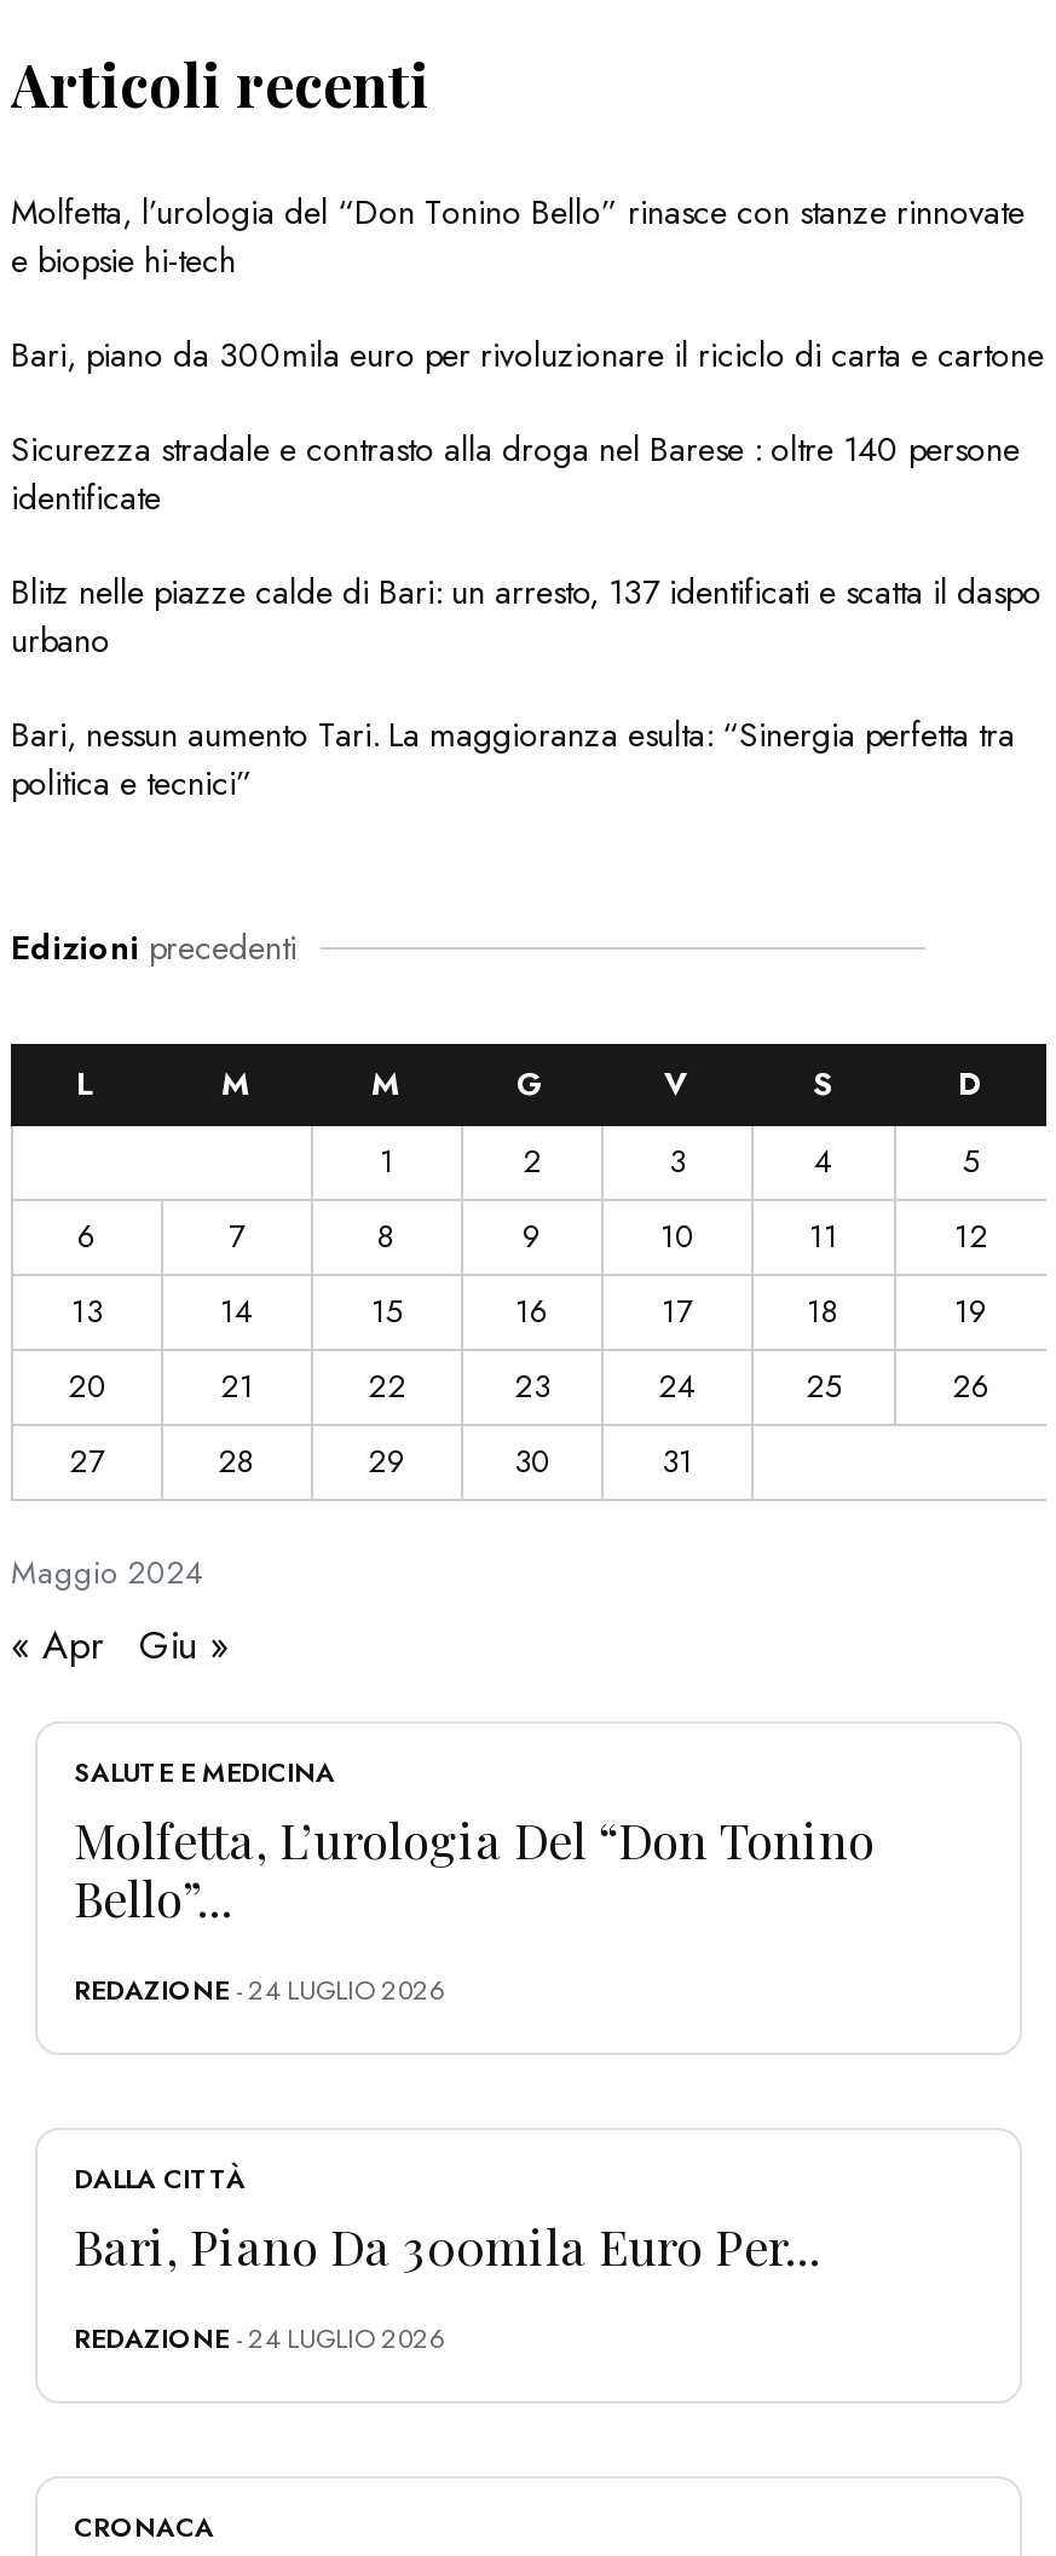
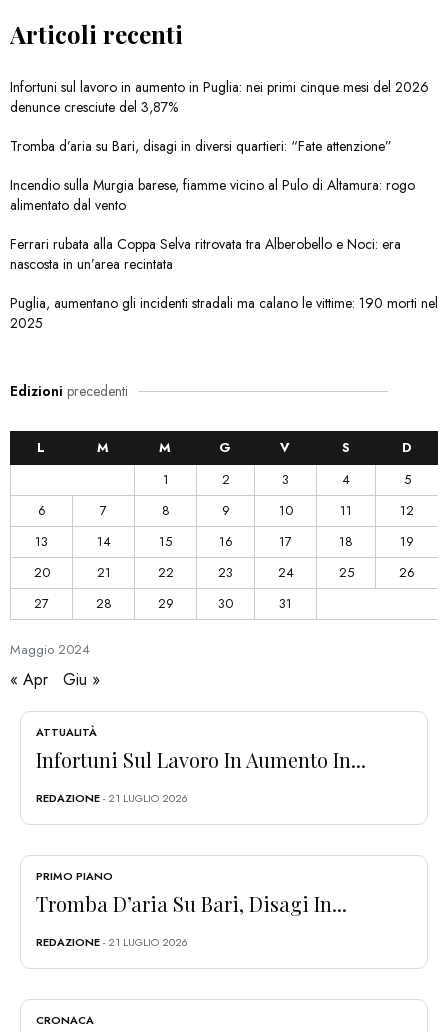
- Molfetta, l’urologia del “Don Tonino Bello” rinasce con stanze rinnovate
- e biopsie hi-tech
+ Infortuni sul lavoro in aumento in Puglia: nei primi cinque mesi del 2026
+ denunce cresciute del 3,87%

- Bari, piano da 300mila euro per rivoluzionare il riciclo di carta e cartone
+ Tromba d’aria su Bari, disagi in diversi quartieri: “Fate attenzione”

- Sicurezza stradale e contrasto alla droga nel Barese : oltre 140 persone
- identificate
+ Incendio sulla Murgia barese, fiamme vicino al Pulo di Altamura: rogo
+ alimentato dal vento

- Blitz nelle piazze calde di Bari: un arresto, 137 identificati e scatta il daspo
- urbano
+ Ferrari rubata alla Coppa Selva ritrovata tra Alberobello e Noci: era
+ nascosta in un’area recintata

- Bari, nessun aumento Tari. La maggioranza esulta: “Sinergia perfetta tra
- politica e tecnici”
+ Puglia, aumentano gli incidenti stradali ma calano le vittime: 190 morti nel
+ 2025

- SALUTE E MEDICINA
- Molfetta, L’urologia Del “Don Tonino
- Bello”...
+ ATTUALITÀ
+ Infortuni Sul Lavoro In Aumento In...

- REDAZIONE - 24 LUGLIO 2026
+ REDAZIONE - 21 LUGLIO 2026

- DALLA CITTÀ
- Bari, Piano Da 300mila Euro Per...
+ PRIMO PIANO
+ Tromba D’aria Su Bari, Disagi In...

- REDAZIONE - 24 LUGLIO 2026
+ REDAZIONE - 21 LUGLIO 2026
